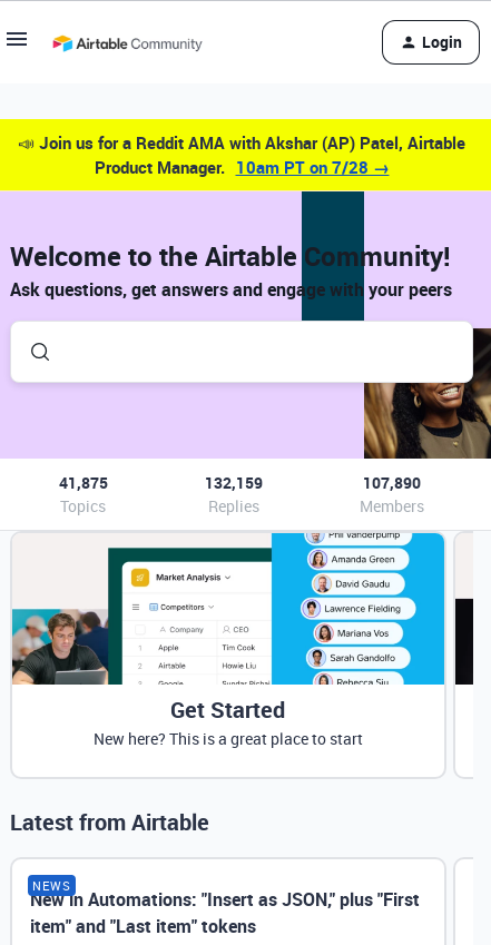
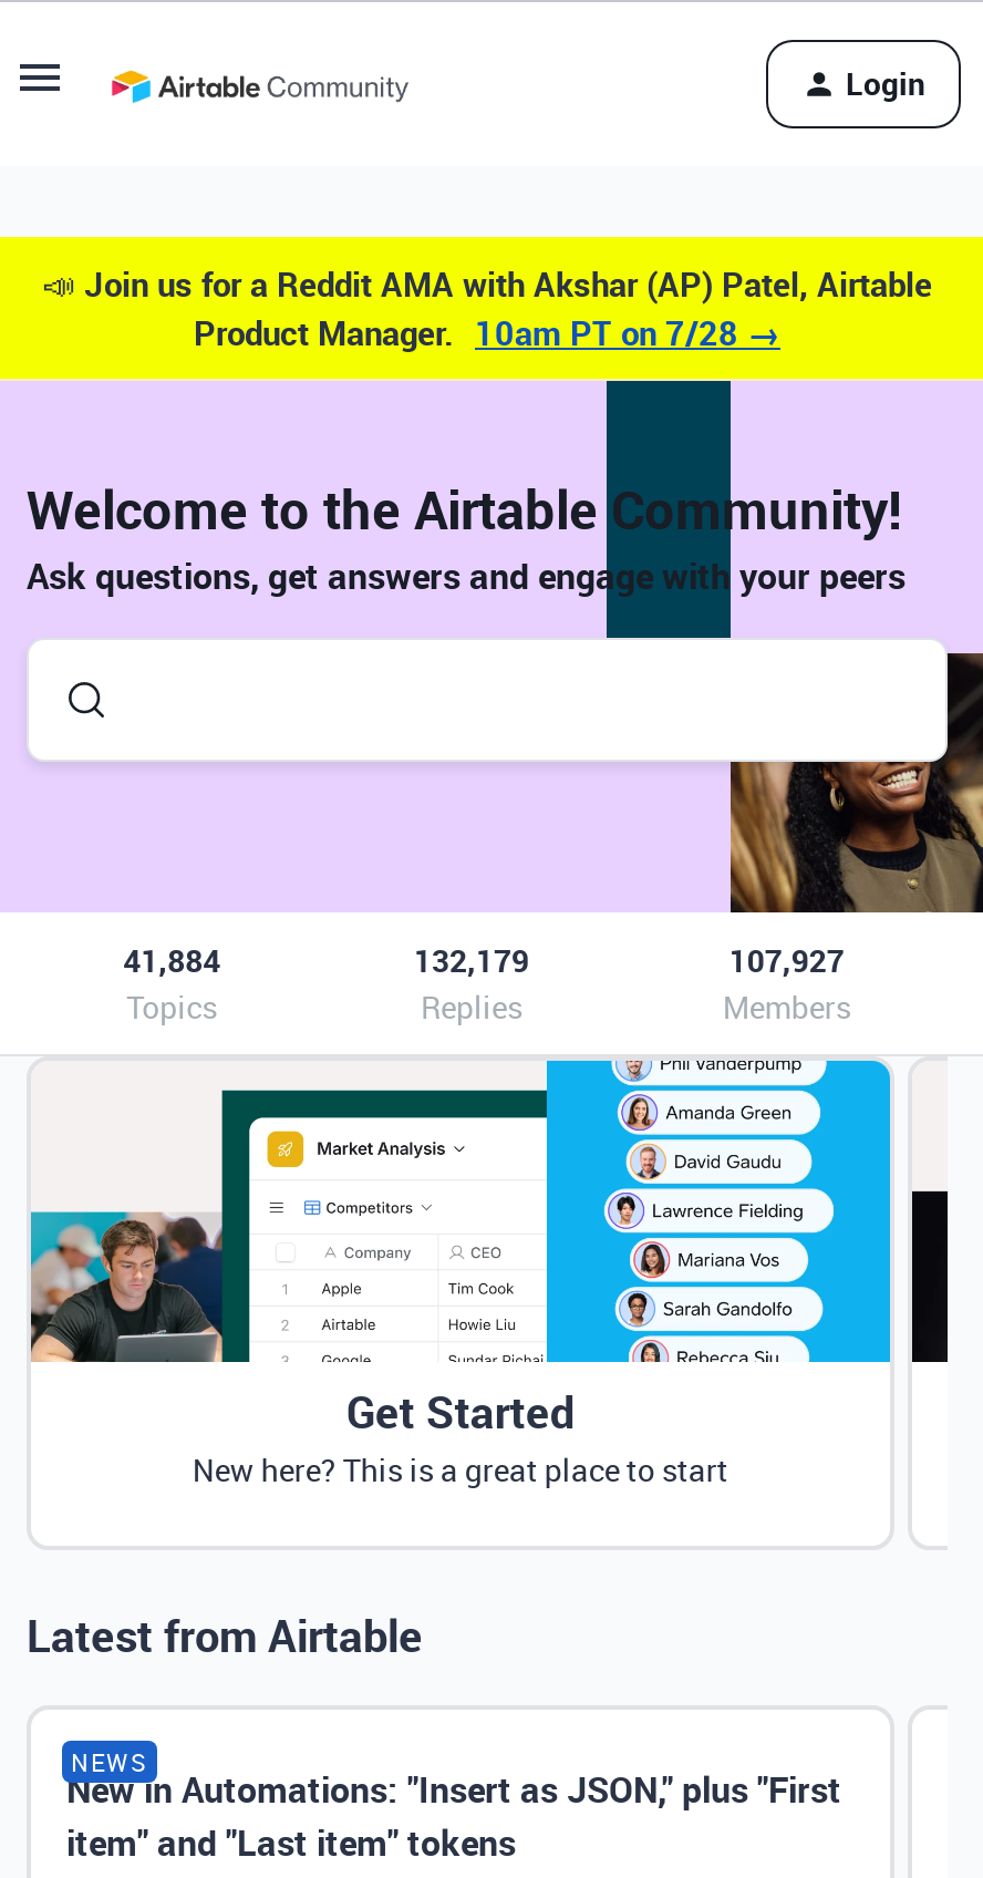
- 41,875
+ 41,884

- 132,159
+ 132,179

- 107,890
+ 107,927
